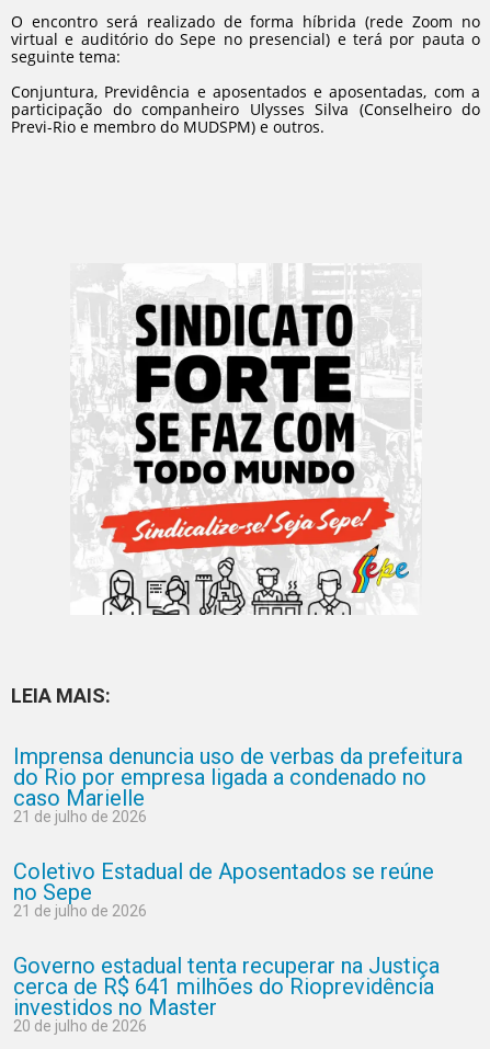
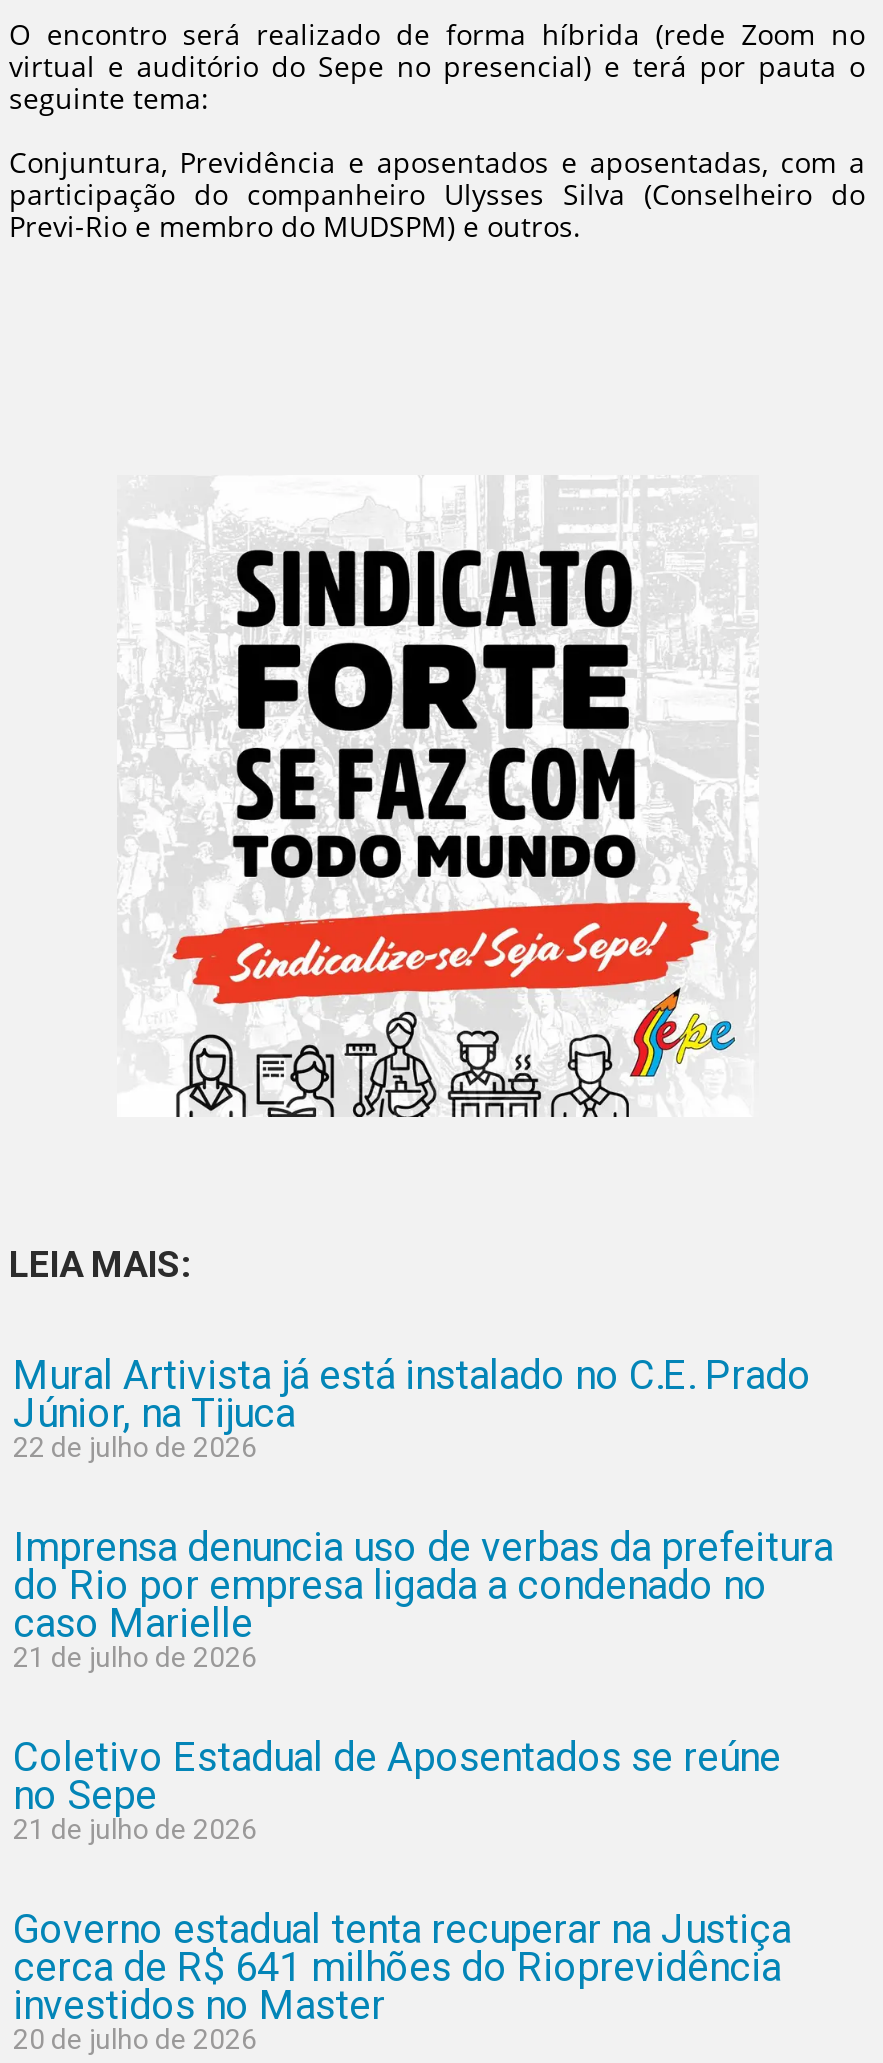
+ Mural Artivista já está instalado no C.E. Prado
+ Júnior, na Tijuca
+ 22 de julho de 2026
